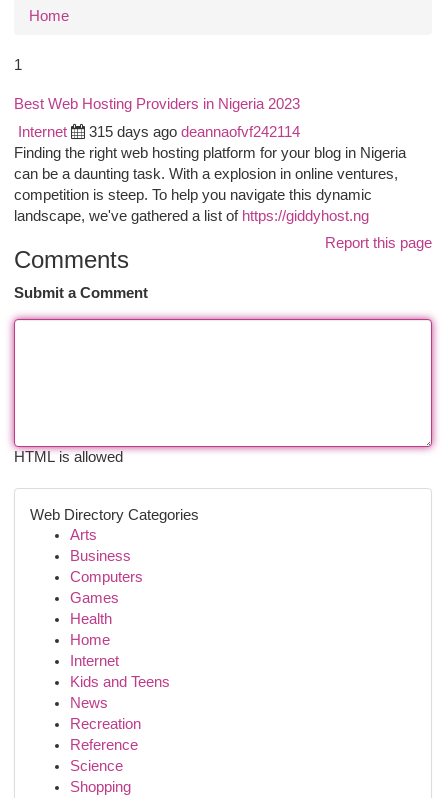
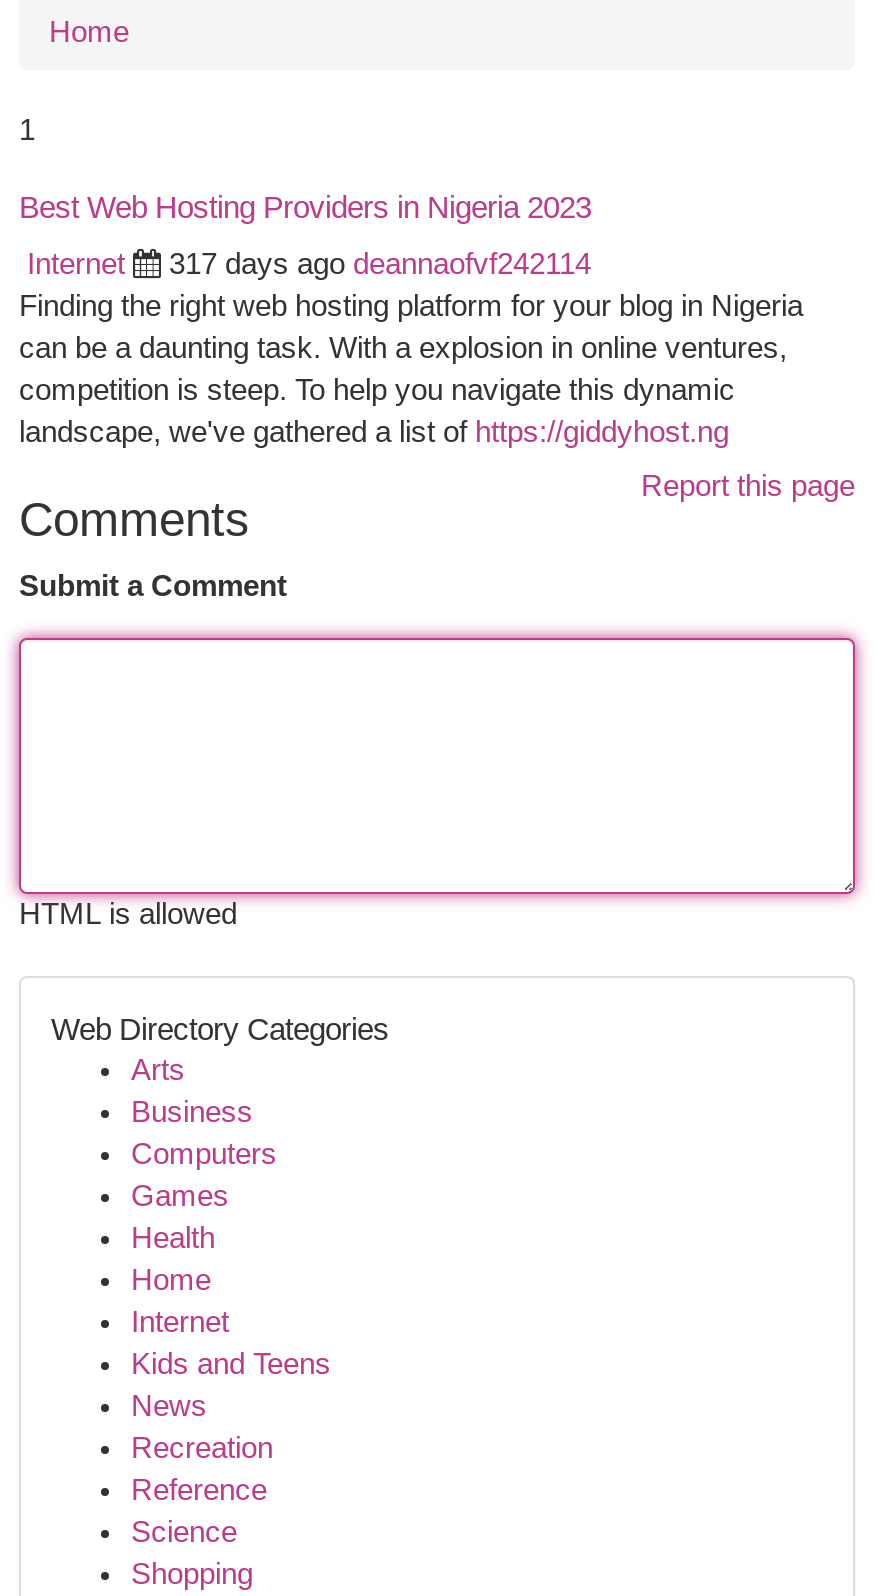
- 315 days ago deannaofvf242114
+ 317 days ago deannaofvf242114
